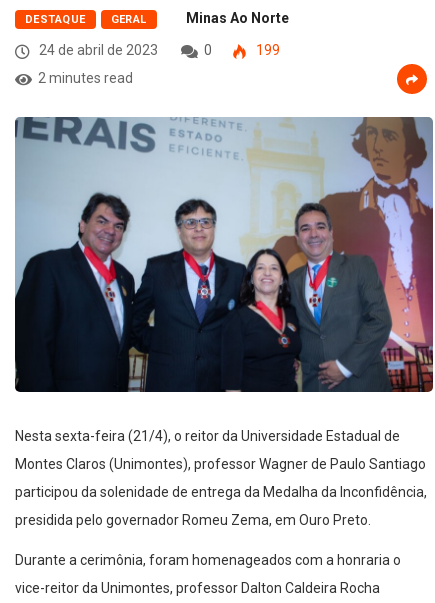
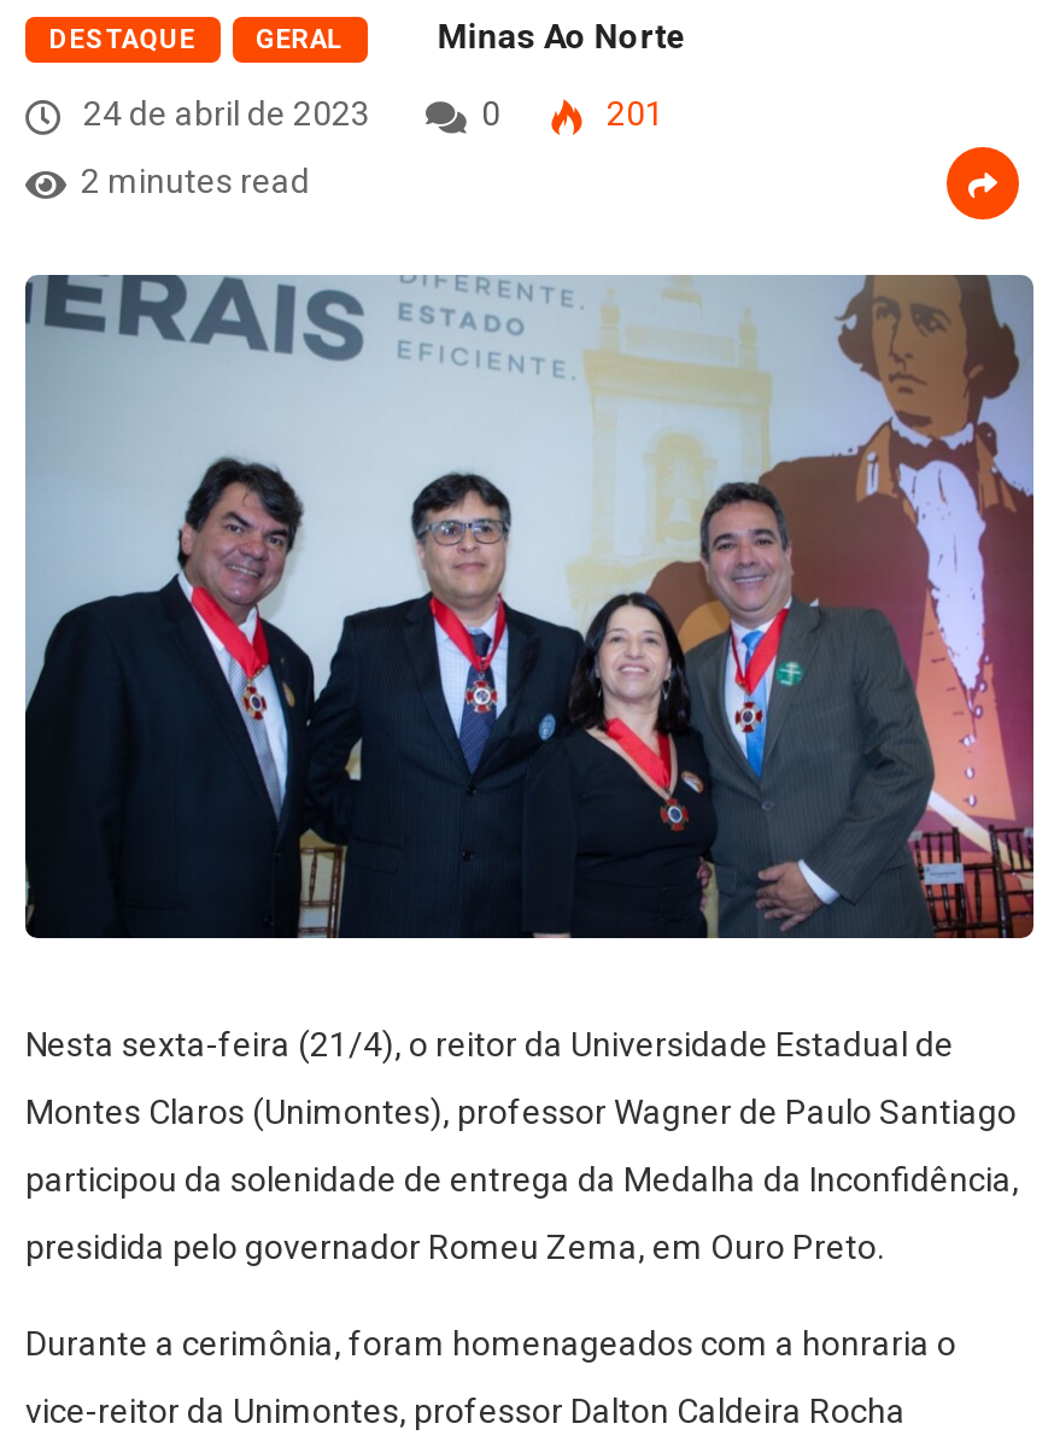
- 199
+ 201
